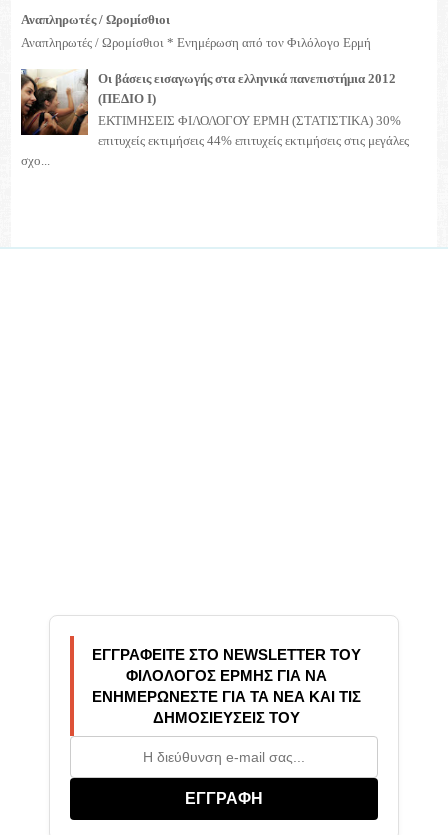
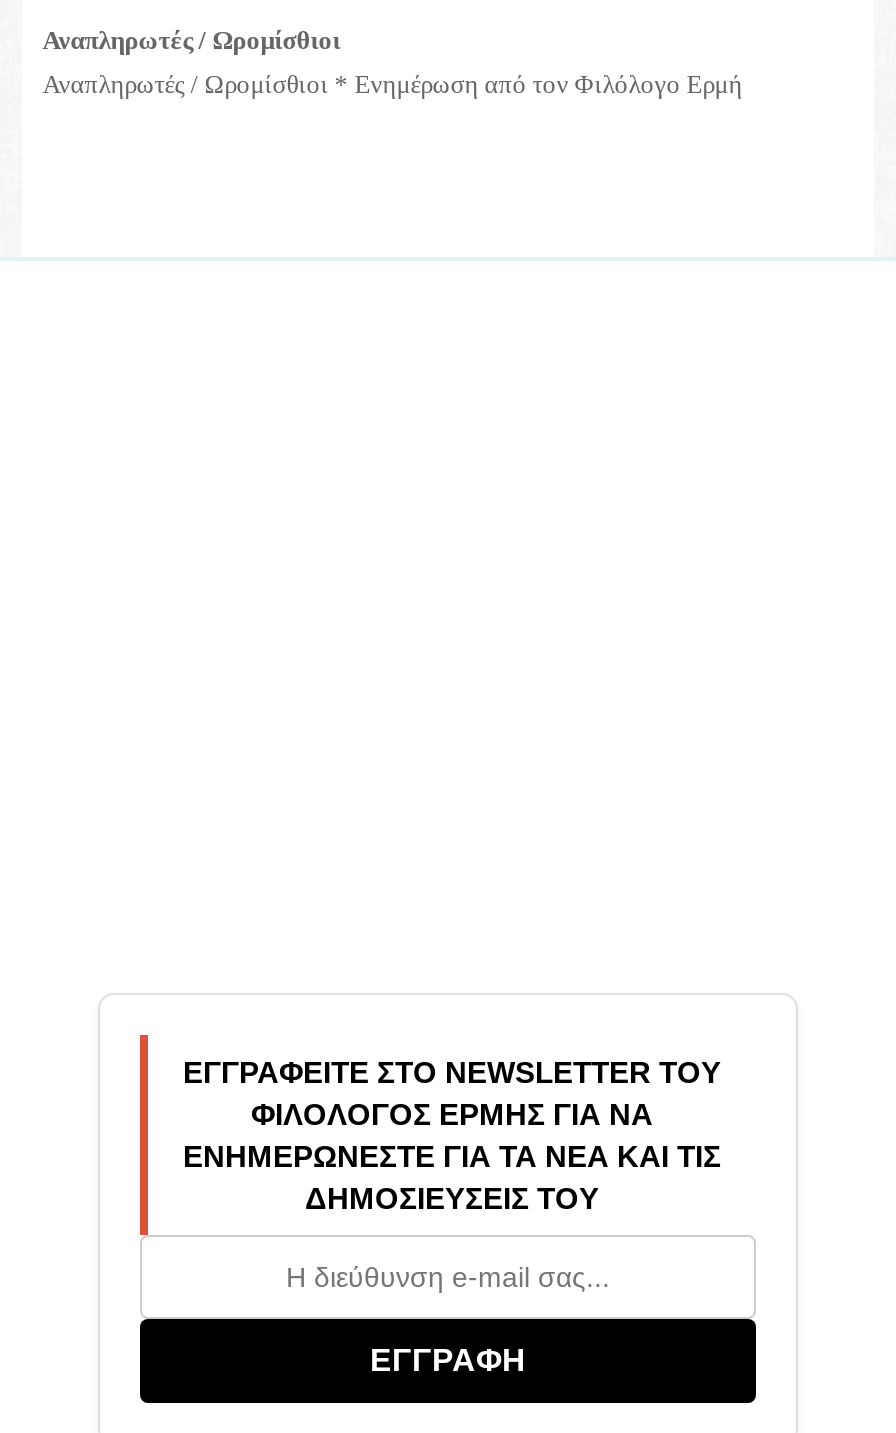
- [image]
- Οι βάσεις εισαγωγής στα ελληνικά πανεπιστήμια 2012
- (ΠΕΔΙΟ I)
- ΕΚΤΙΜΗΣΕΙΣ ΦΙΛΟΛΟΓΟΥ ΕΡΜΗ (ΣΤΑΤΙΣΤΙΚΑ) 30%
- επιτυχείς εκτιμήσεις 44% επιτυχείς εκτιμήσεις στις μεγάλες
- σχο...
